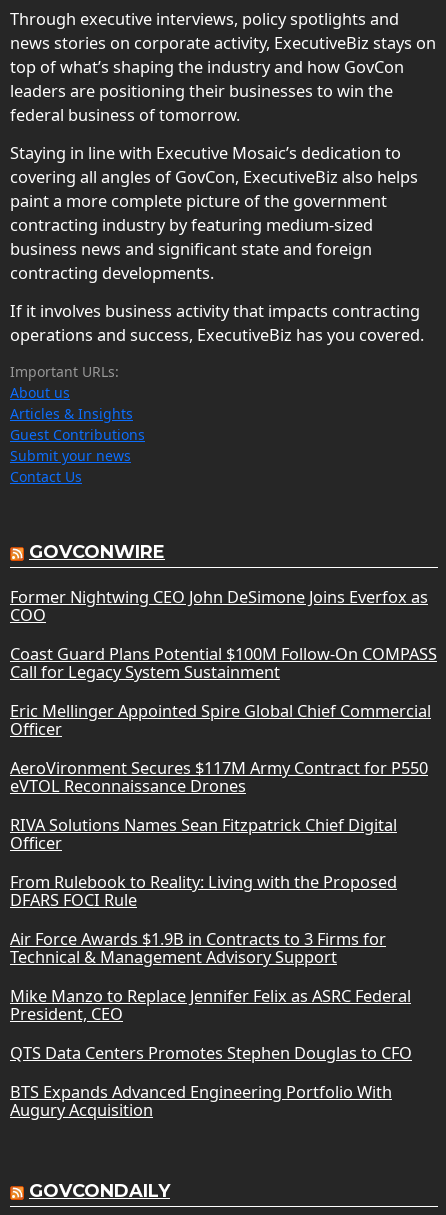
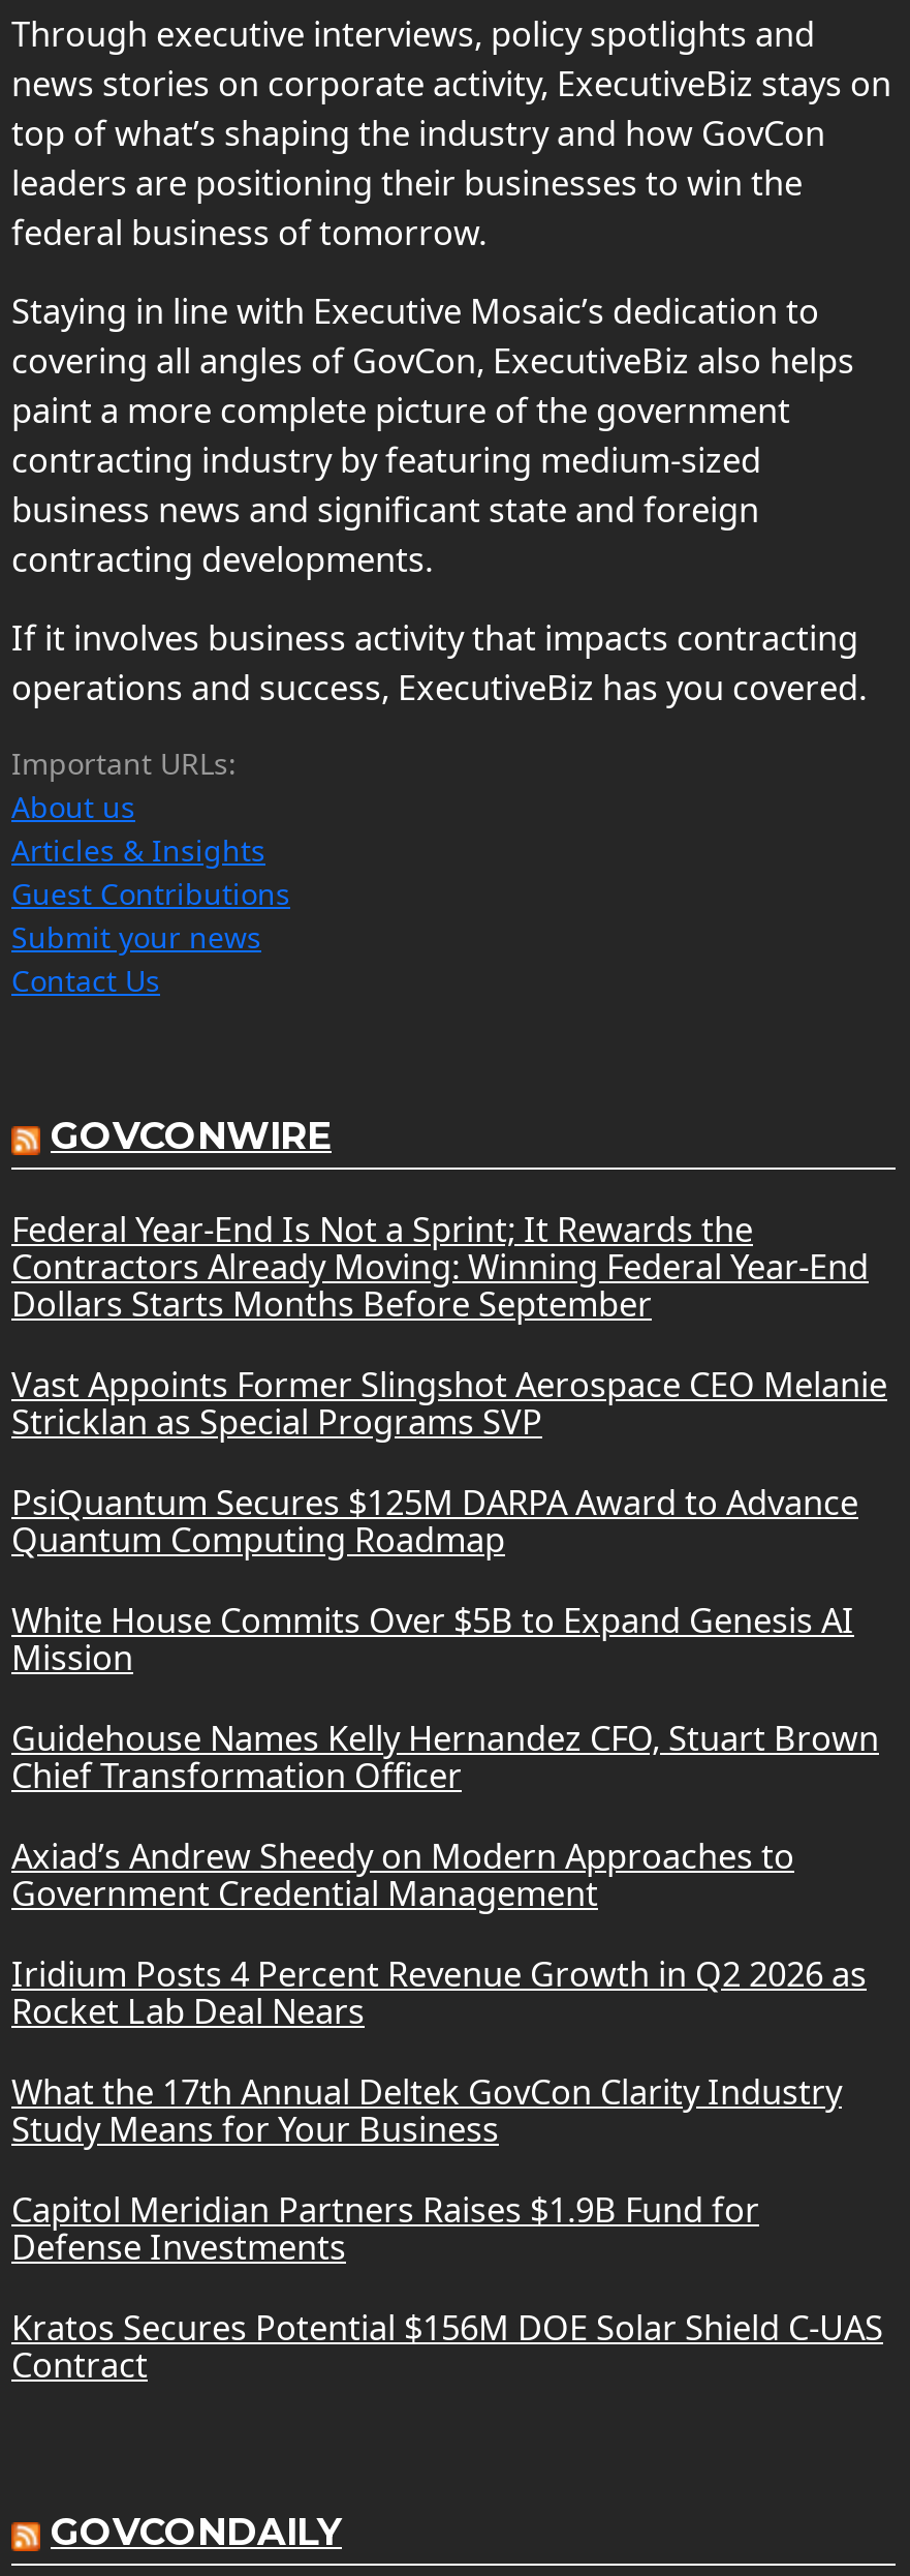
- Former Nightwing CEO John DeSimone Joins Everfox as
- COO
+ Federal Year-End Is Not a Sprint; It Rewards the
+ Contractors Already Moving: Winning Federal Year-End
+ Dollars Starts Months Before September

- Coast Guard Plans Potential $100M Follow-On COMPASS
- Call for Legacy System Sustainment
+ Vast Appoints Former Slingshot Aerospace CEO Melanie
+ Stricklan as Special Programs SVP

- Eric Mellinger Appointed Spire Global Chief Commercial
- Officer
+ PsiQuantum Secures $125M DARPA Award to Advance
+ Quantum Computing Roadmap

- AeroVironment Secures $117M Army Contract for P550
- eVTOL Reconnaissance Drones
+ White House Commits Over $5B to Expand Genesis AI
+ Mission

- RIVA Solutions Names Sean Fitzpatrick Chief Digital
- Officer
+ Guidehouse Names Kelly Hernandez CFO, Stuart Brown
+ Chief Transformation Officer

- From Rulebook to Reality: Living with the Proposed
- DFARS FOCI Rule
+ Axiad’s Andrew Sheedy on Modern Approaches to
+ Government Credential Management

- Air Force Awards $1.9B in Contracts to 3 Firms for
- Technical & Management Advisory Support
+ Iridium Posts 4 Percent Revenue Growth in Q2 2026 as
+ Rocket Lab Deal Nears

- Mike Manzo to Replace Jennifer Felix as ASRC Federal
- President, CEO
+ What the 17th Annual Deltek GovCon Clarity Industry
+ Study Means for Your Business

- QTS Data Centers Promotes Stephen Douglas to CFO
+ Capitol Meridian Partners Raises $1.9B Fund for
+ Defense Investments

- BTS Expands Advanced Engineering Portfolio With
- Augury Acquisition
+ Kratos Secures Potential $156M DOE Solar Shield C-UAS
+ Contract
